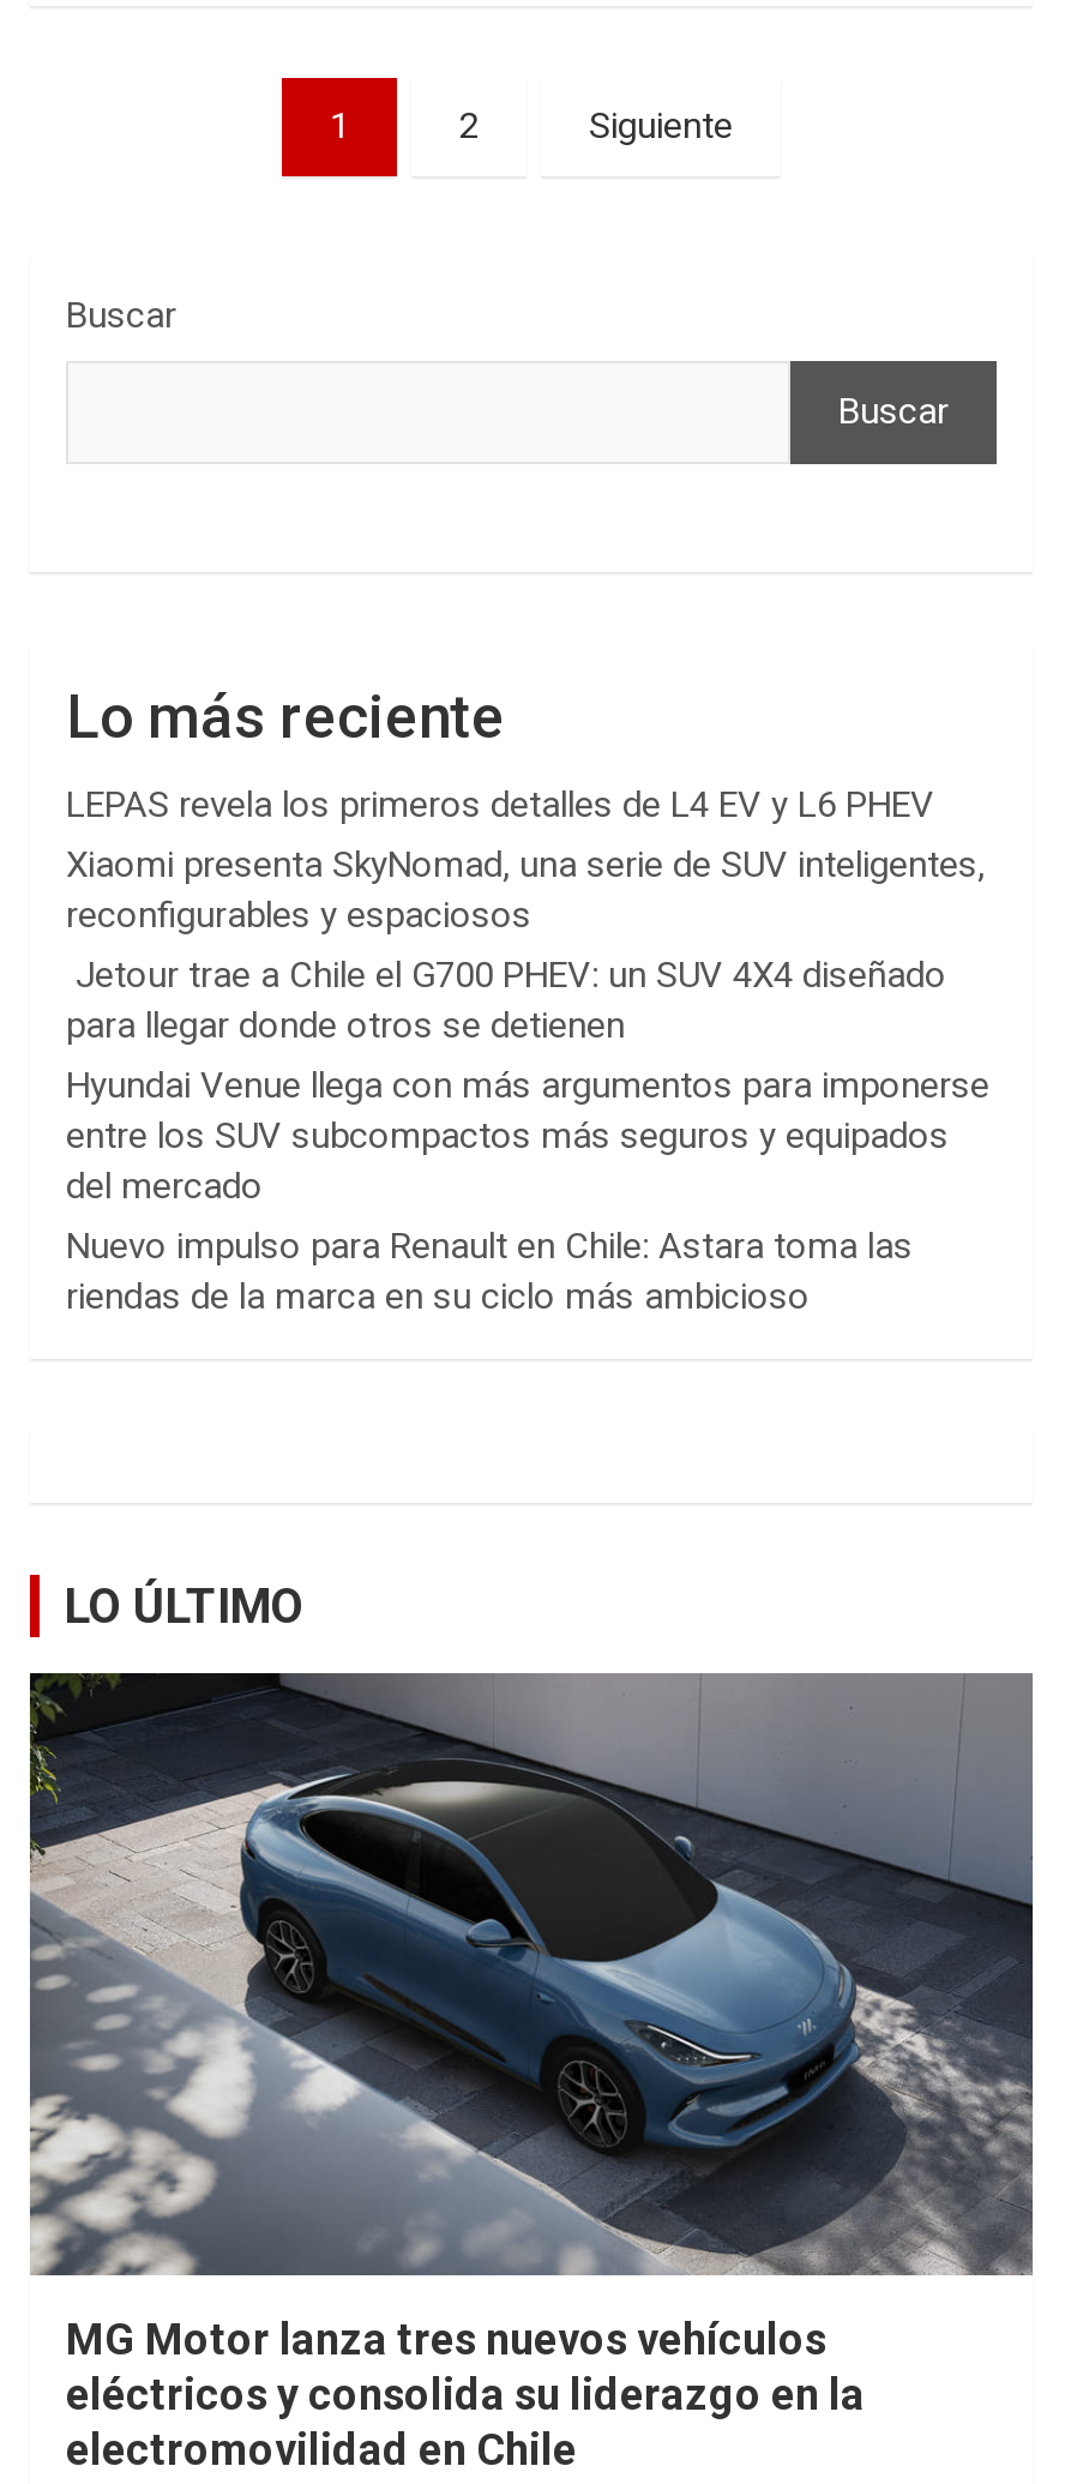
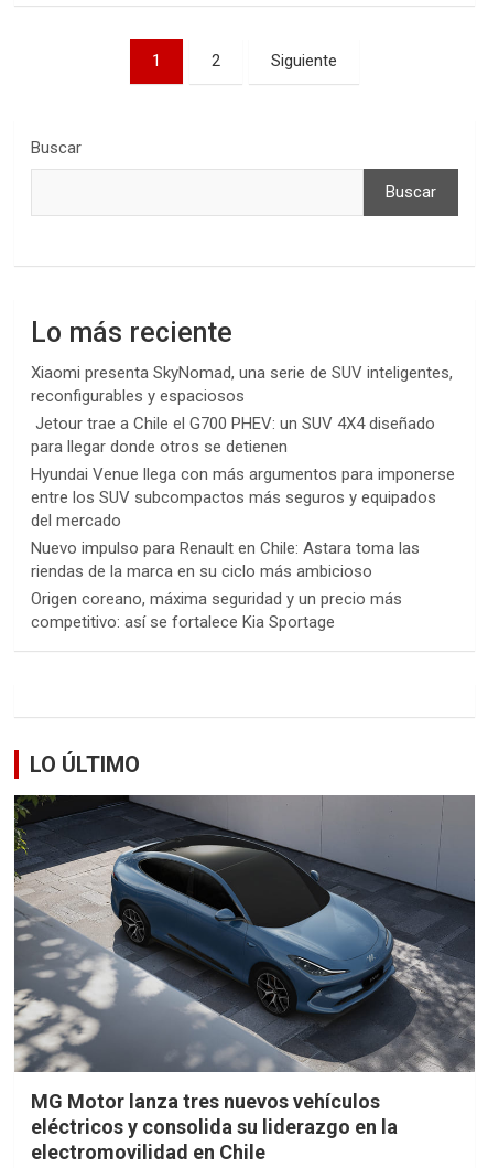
- LEPAS revela los primeros detalles de L4 EV y L6 PHEV

moved up: Xiaomi presenta SkyNomad, una serie de SUV inteligentes, | reconfigurables y espaciosos | Jetour trae a Chile el G700 PHEV: un SUV 4X4 diseñado | ... | Nuevo impulso para Renault en Chile: Astara toma las | riendas de la marca en su ciclo más ambicioso

+ Origen coreano, máxima seguridad y un precio más
+ competitivo: así se fortalece Kia Sportage
